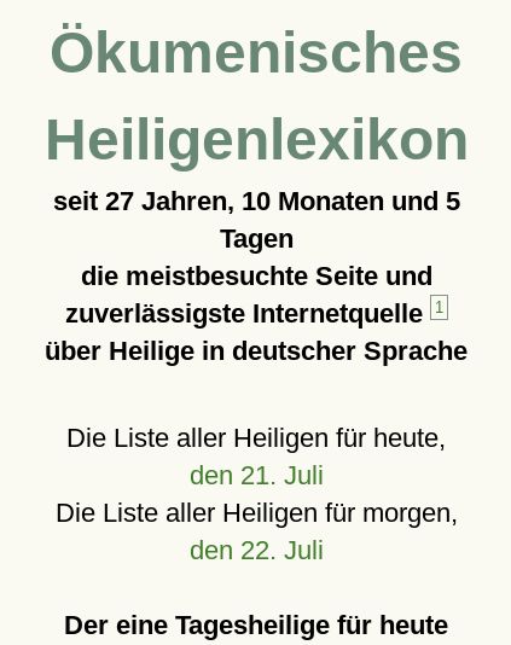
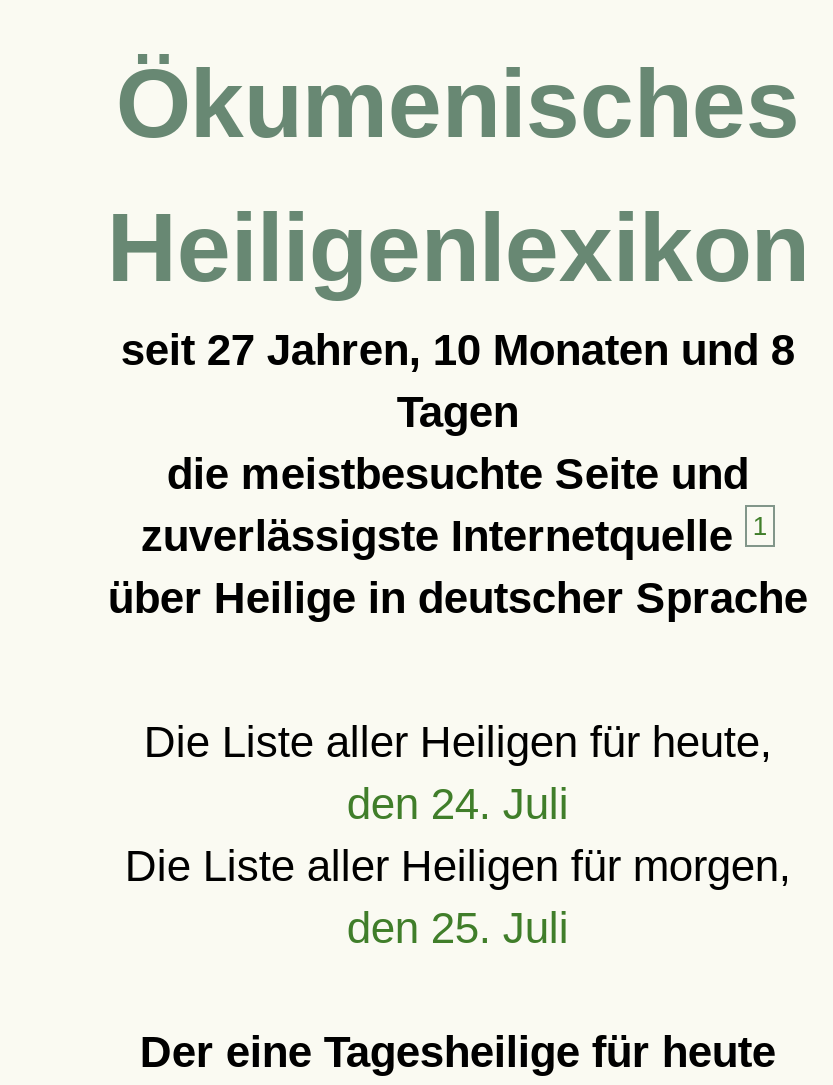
- seit 27 Jahren, 10 Monaten und 5
+ seit 27 Jahren, 10 Monaten und 8

- den 21. Juli
+ den 24. Juli

- den 22. Juli
+ den 25. Juli
